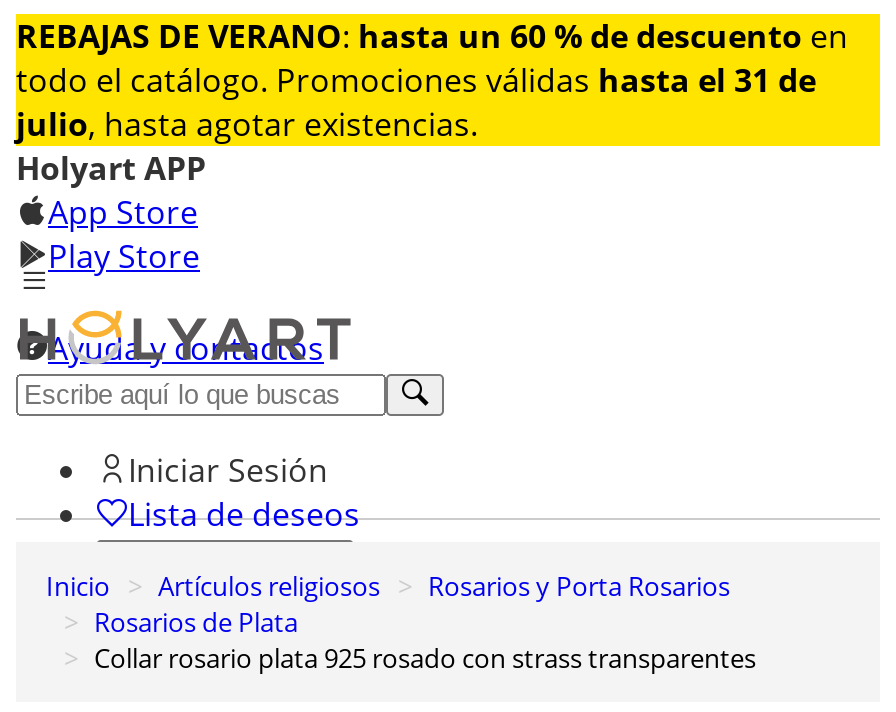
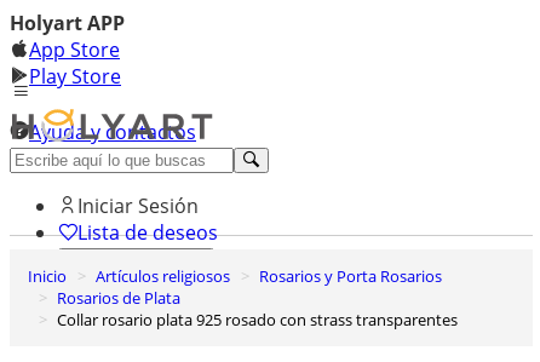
- [image]
- REBAJAS DE VERANO: hasta un 60 % de descuento en
- todo el catálogo. Promociones válidas hasta el 31 de
- julio, hasta agotar existencias.
